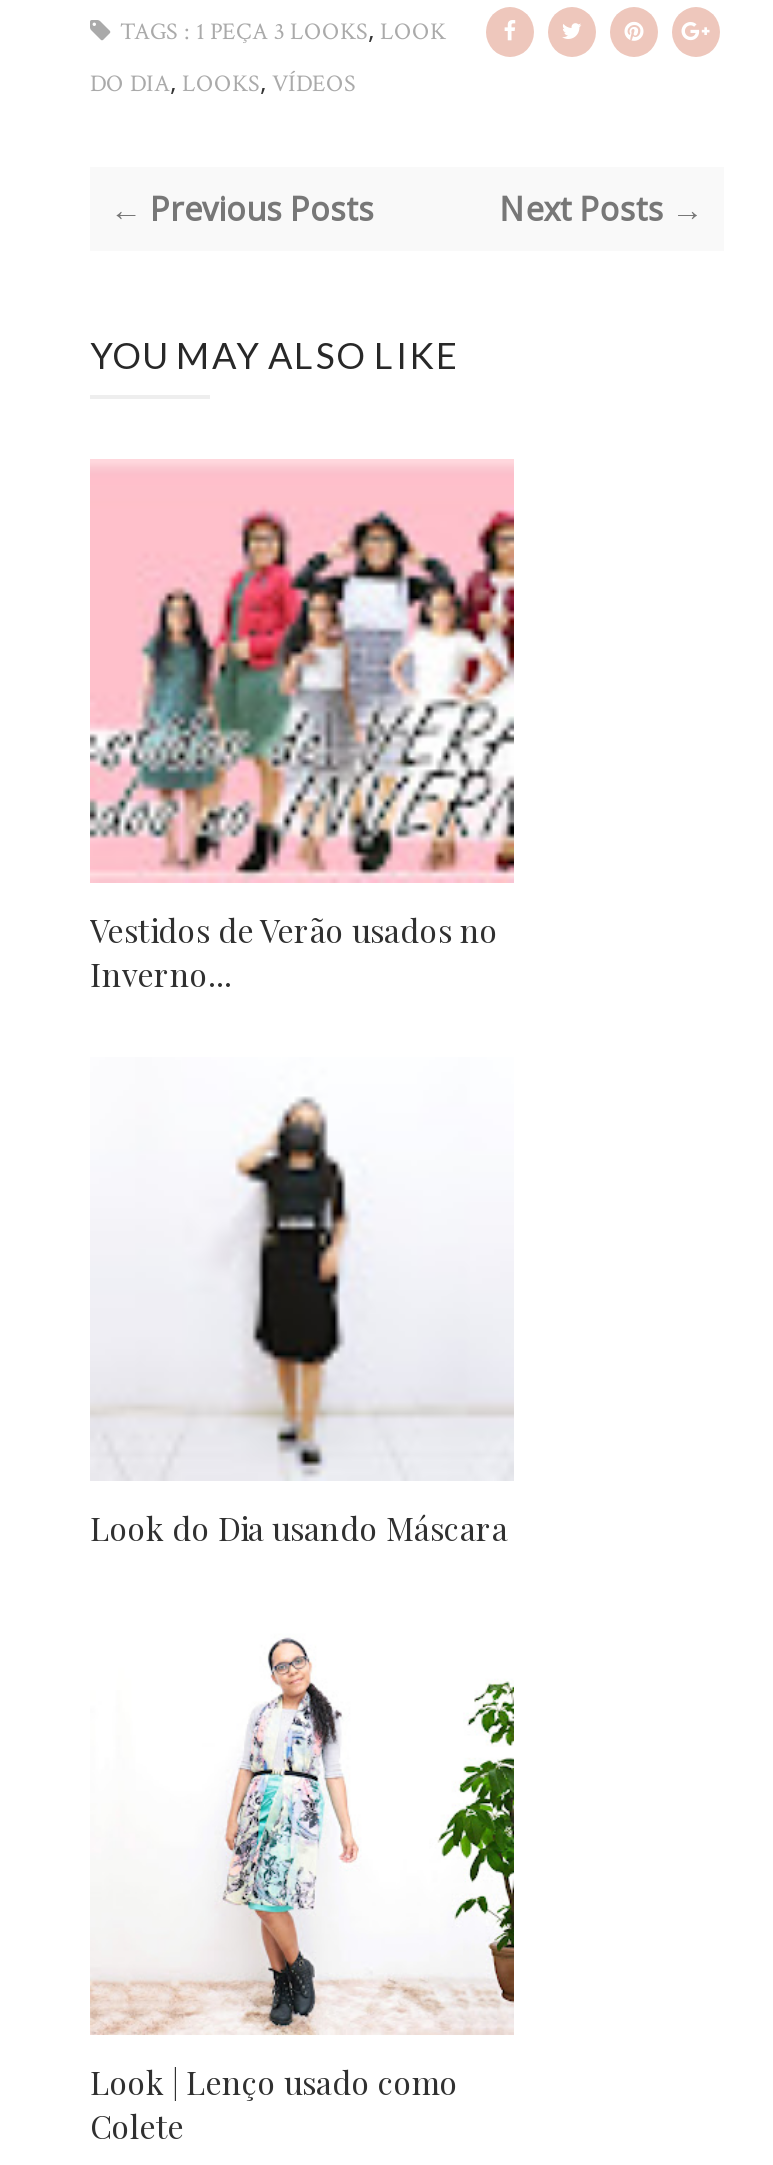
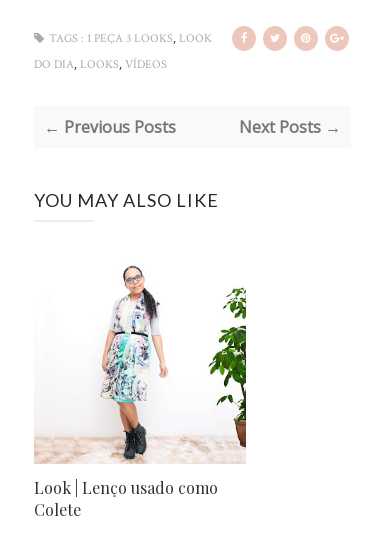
- [image]
- Vestidos de Verão usados no
- Inverno...

- [image]
- Look do Dia usando Máscara
